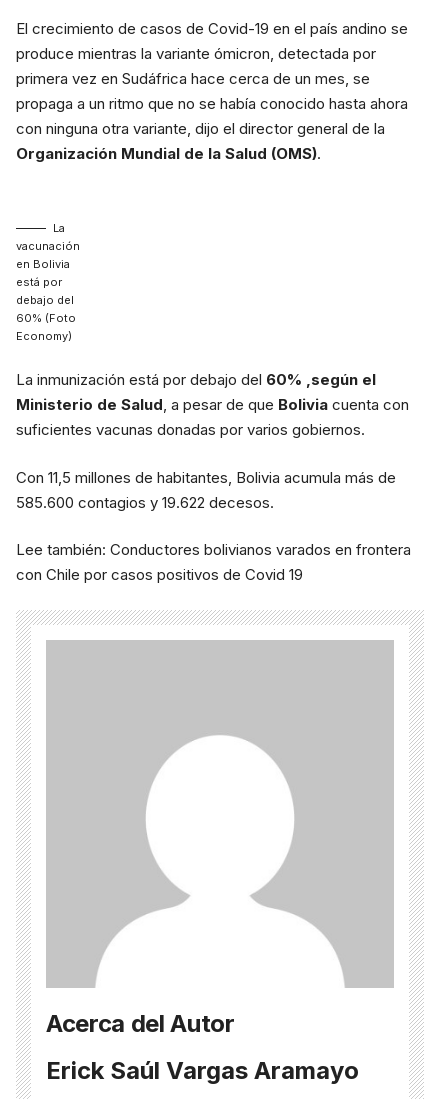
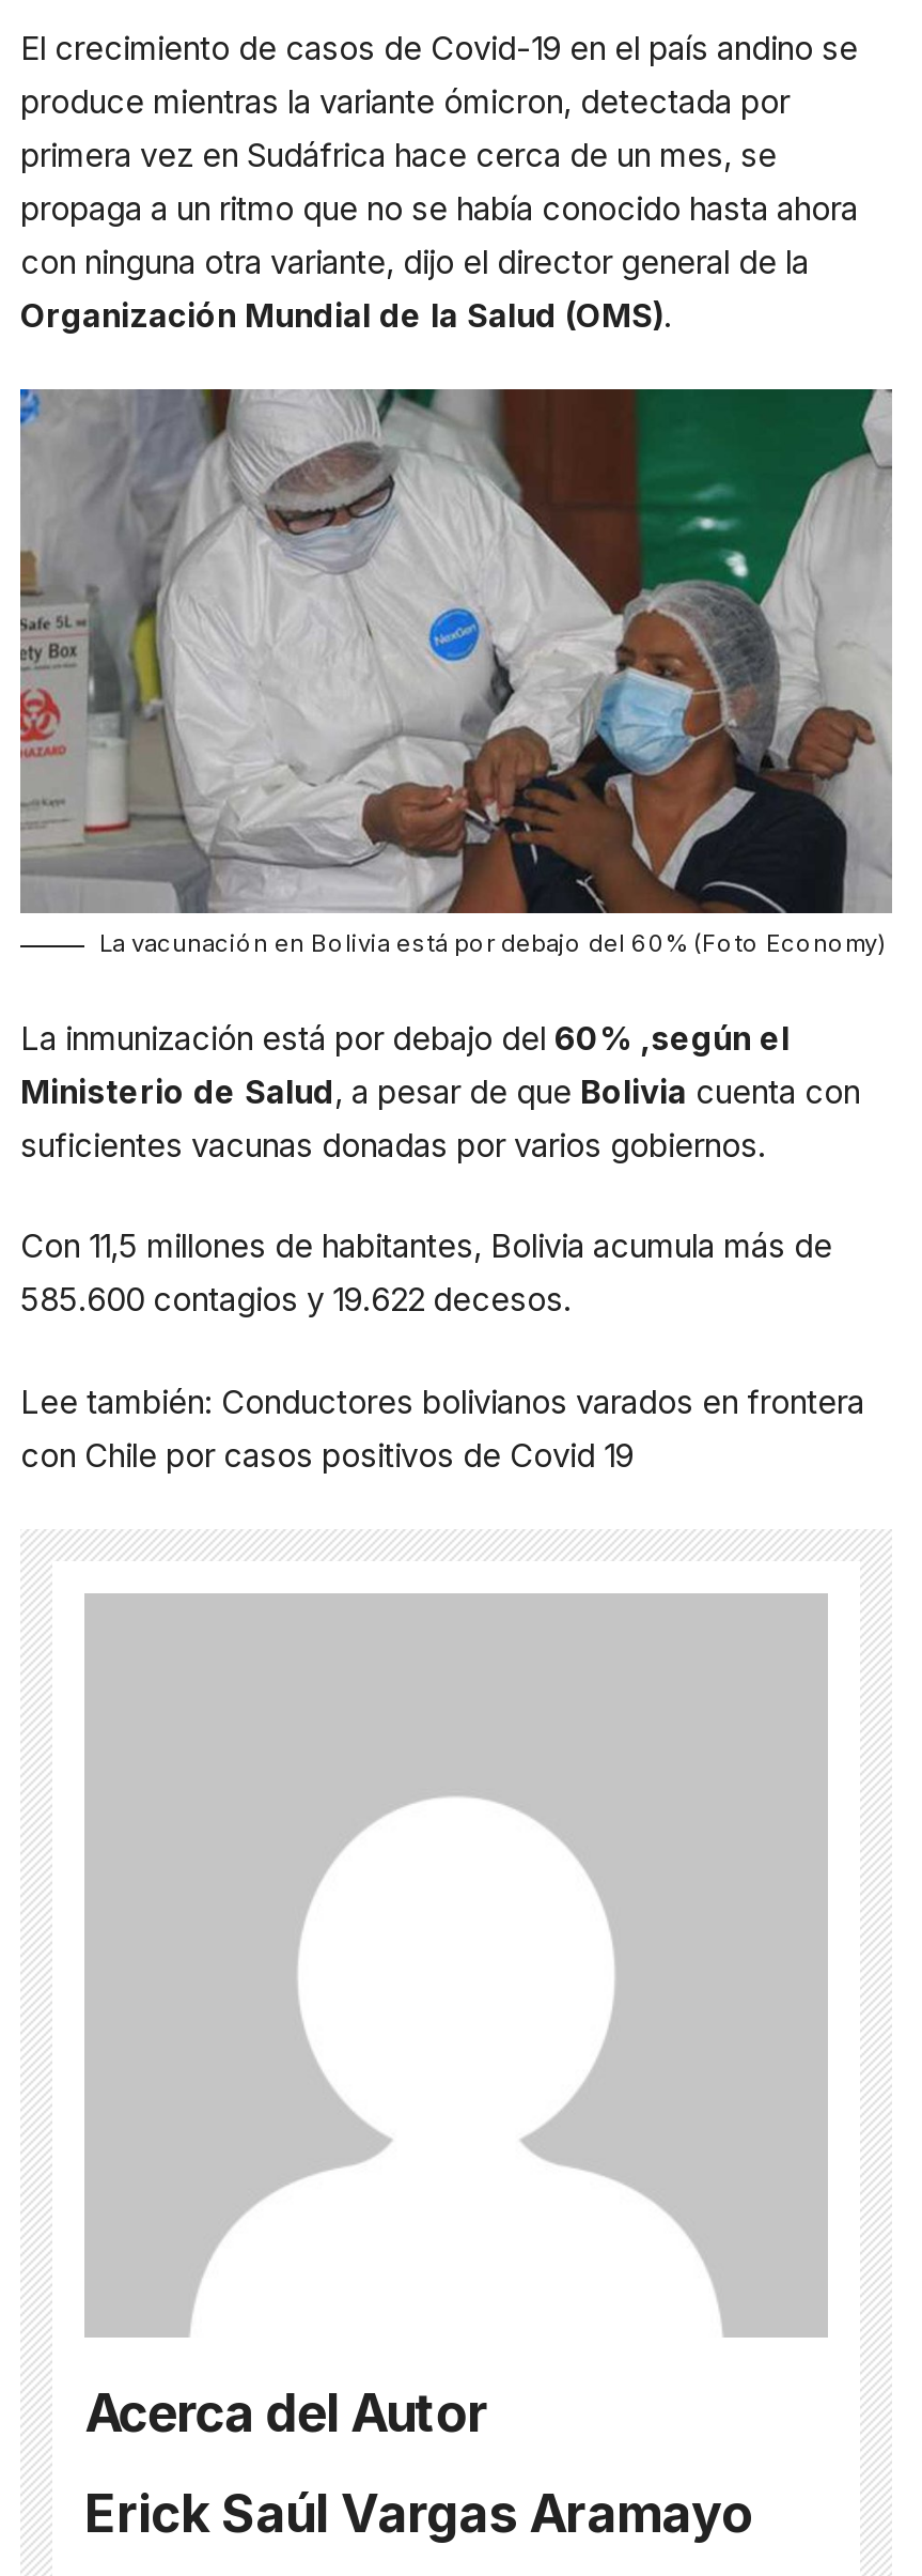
+ [image]
